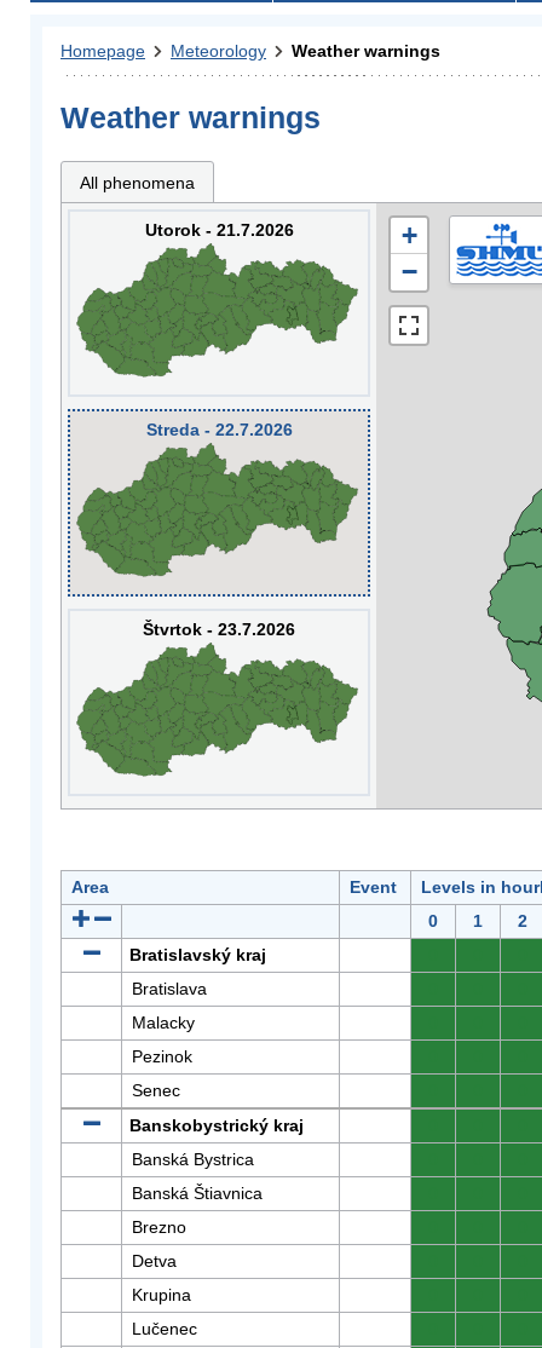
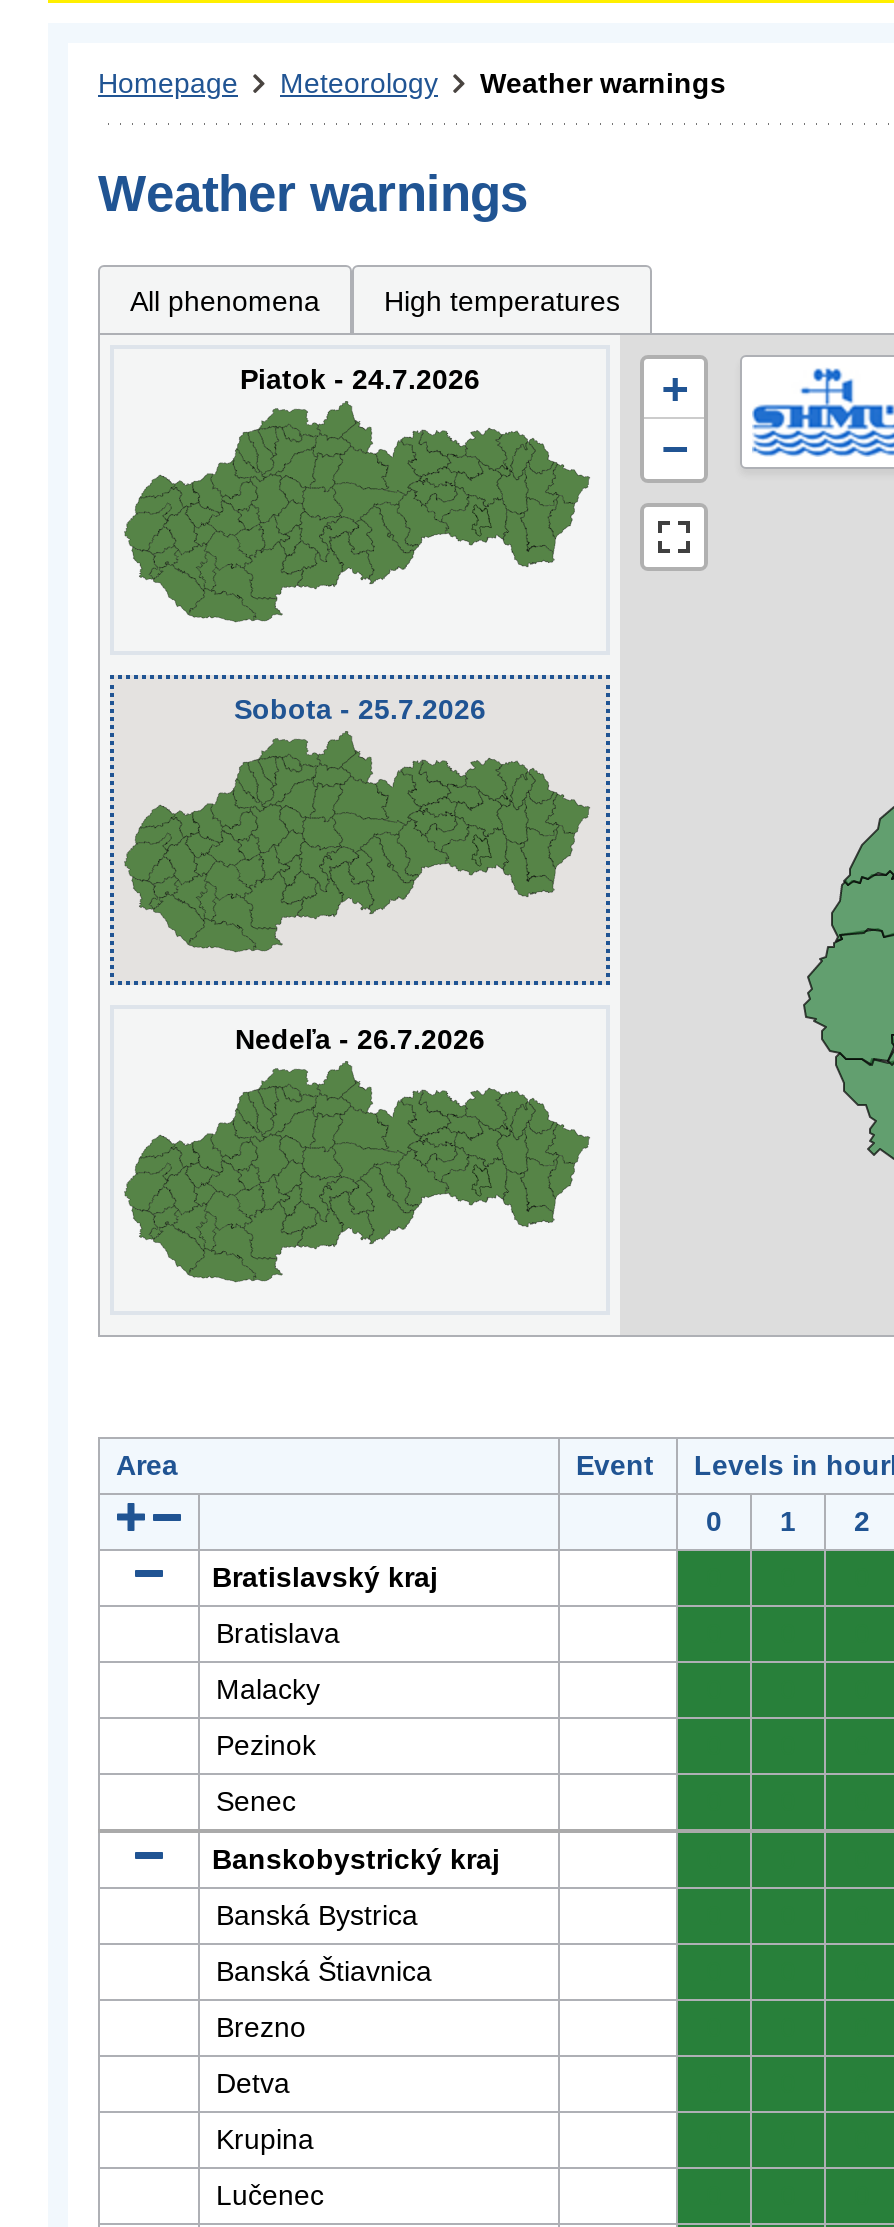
- Utorok - 21.7.2026
+ High temperatures
+ Piatok - 24.7.2026

- Streda - 22.7.2026
+ Sobota - 25.7.2026

- Štvrtok - 23.7.2026
+ Nedeľa - 26.7.2026
